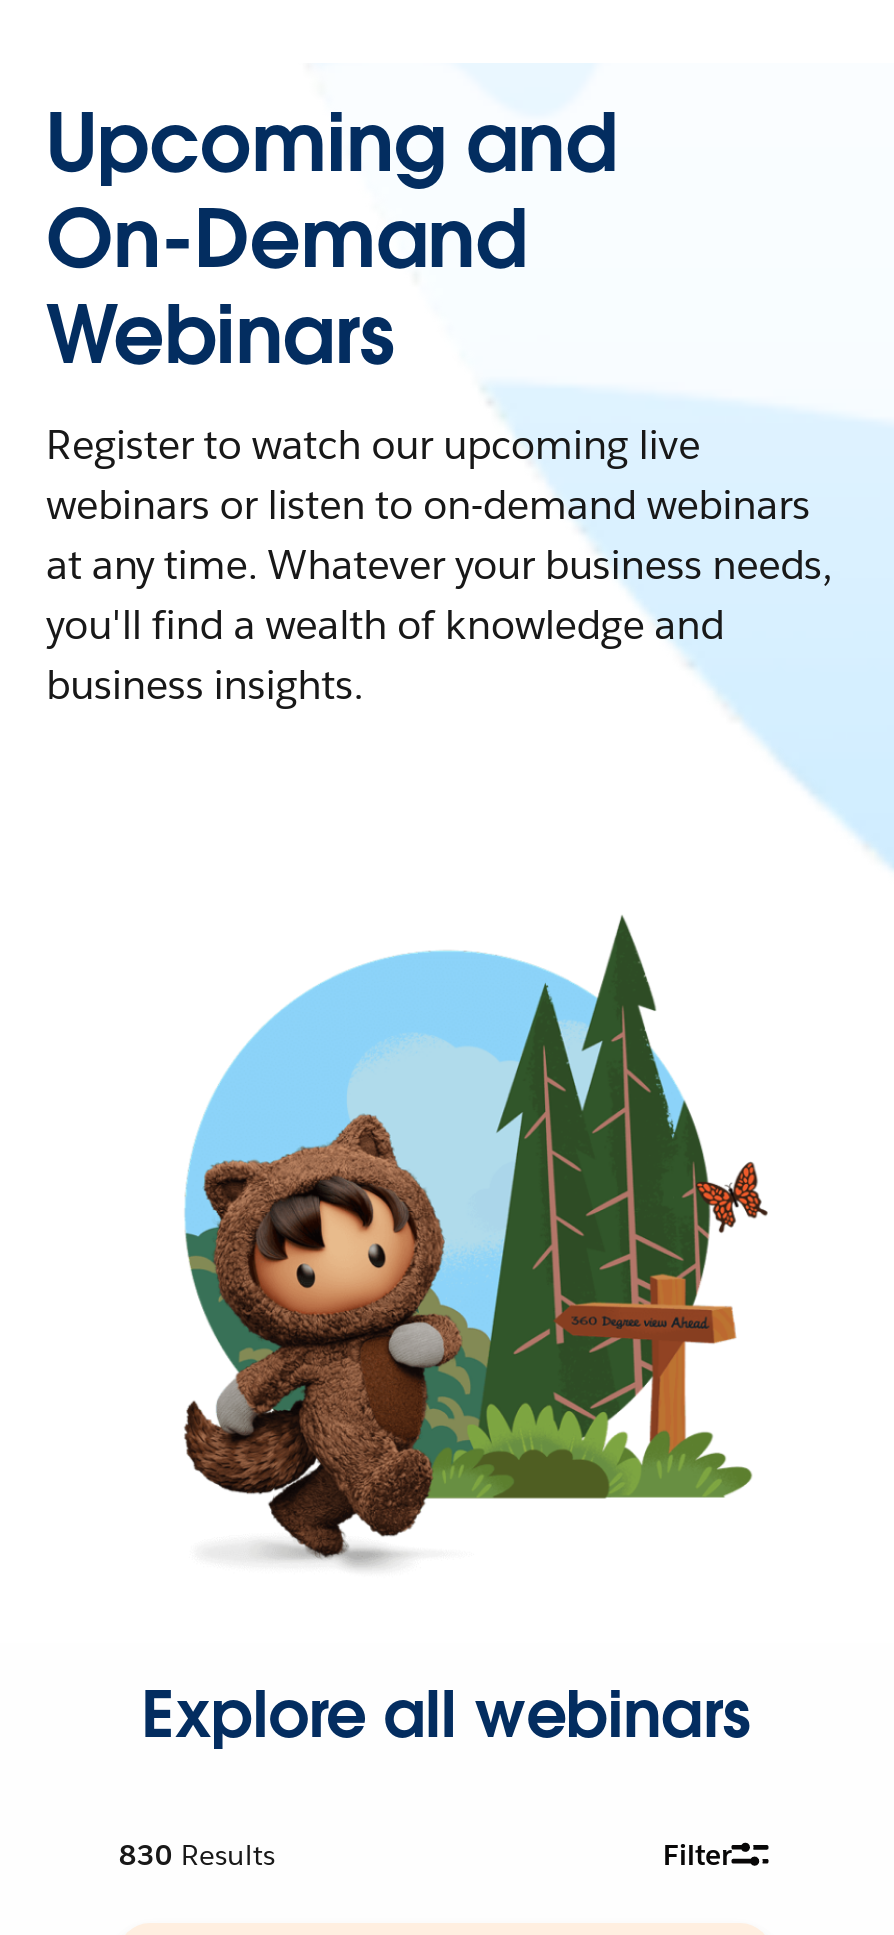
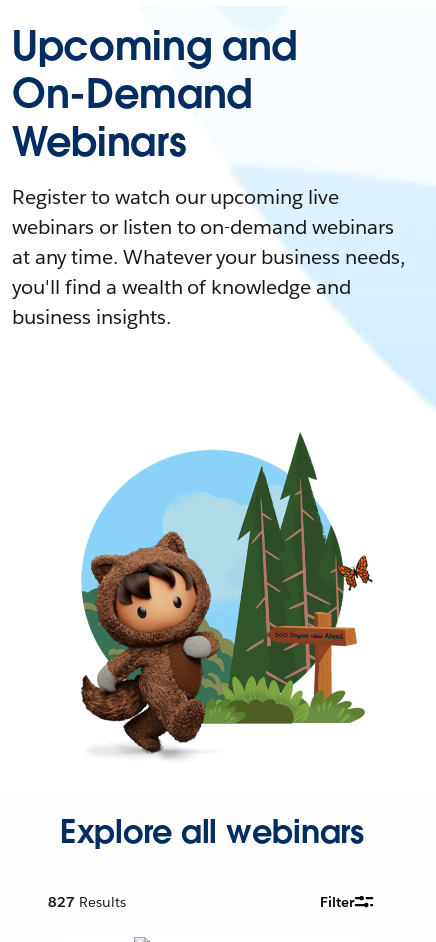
- 830 Results
+ 827 Results
